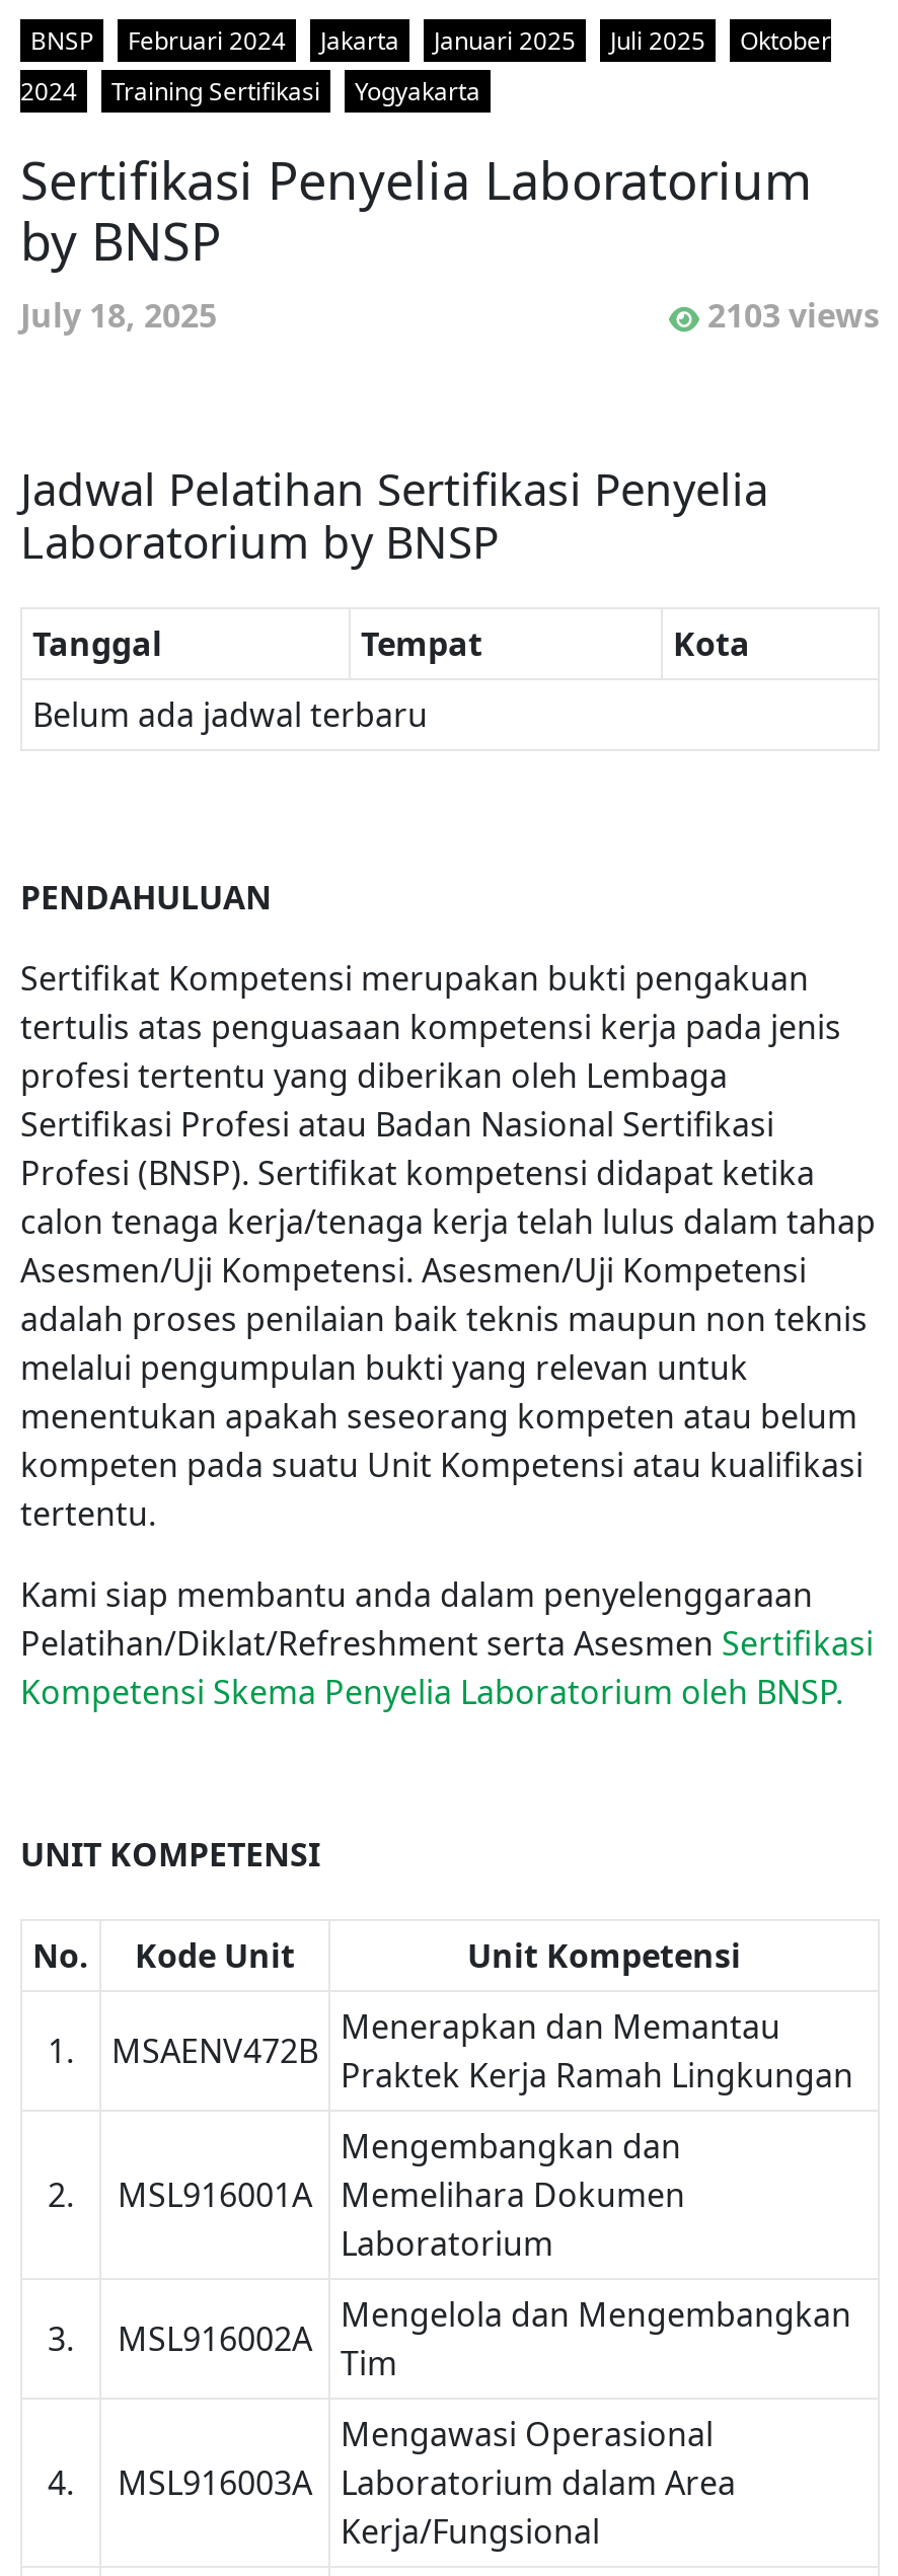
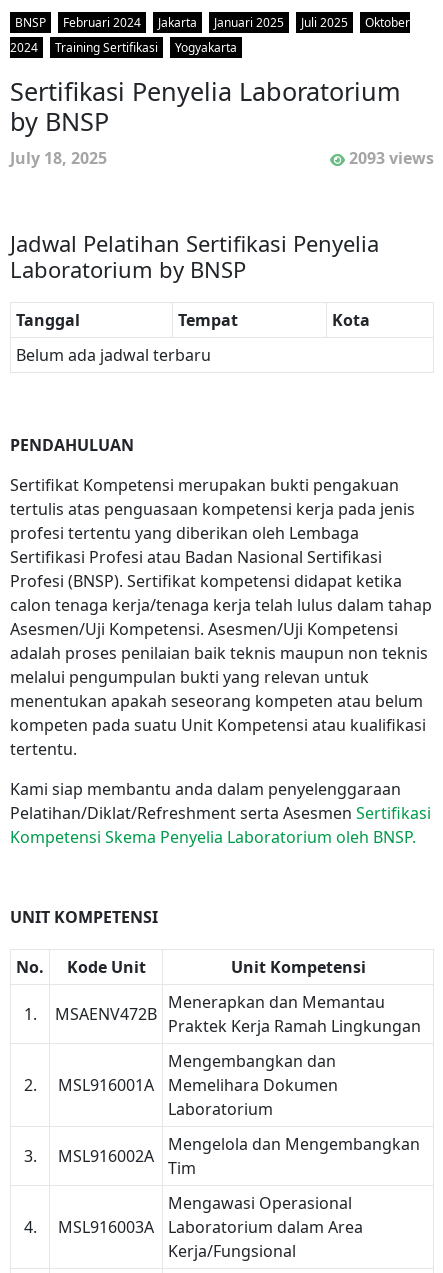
- 2103 views
+ 2093 views
